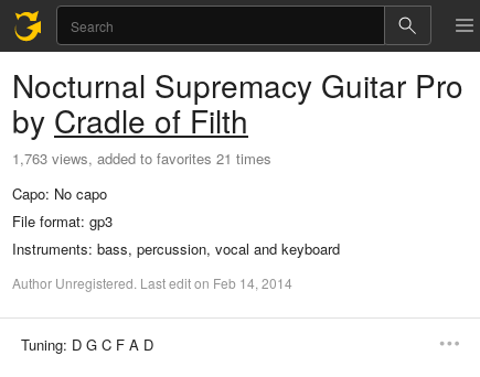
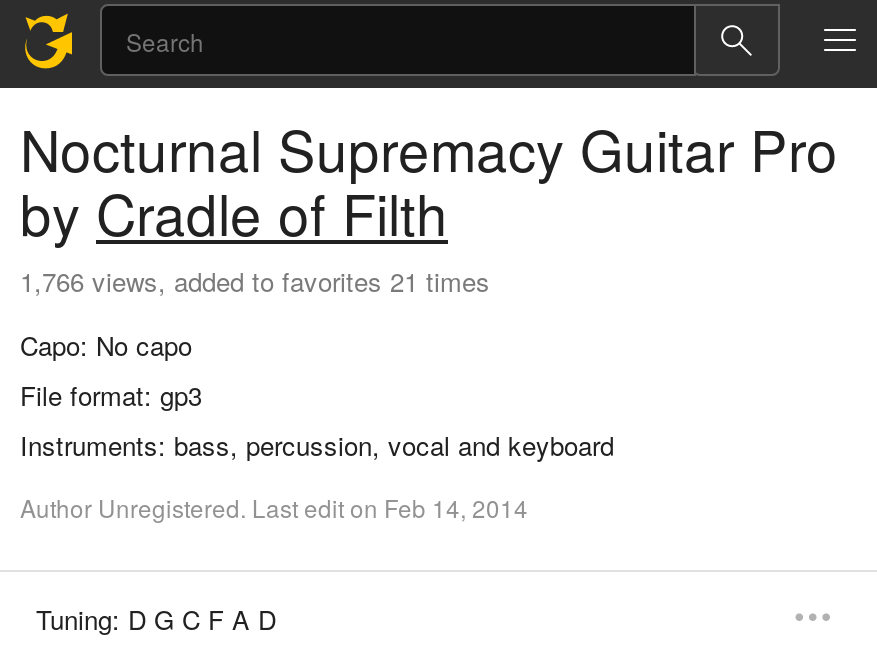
- 1,763 views, added to favorites 21 times
+ 1,766 views, added to favorites 21 times
